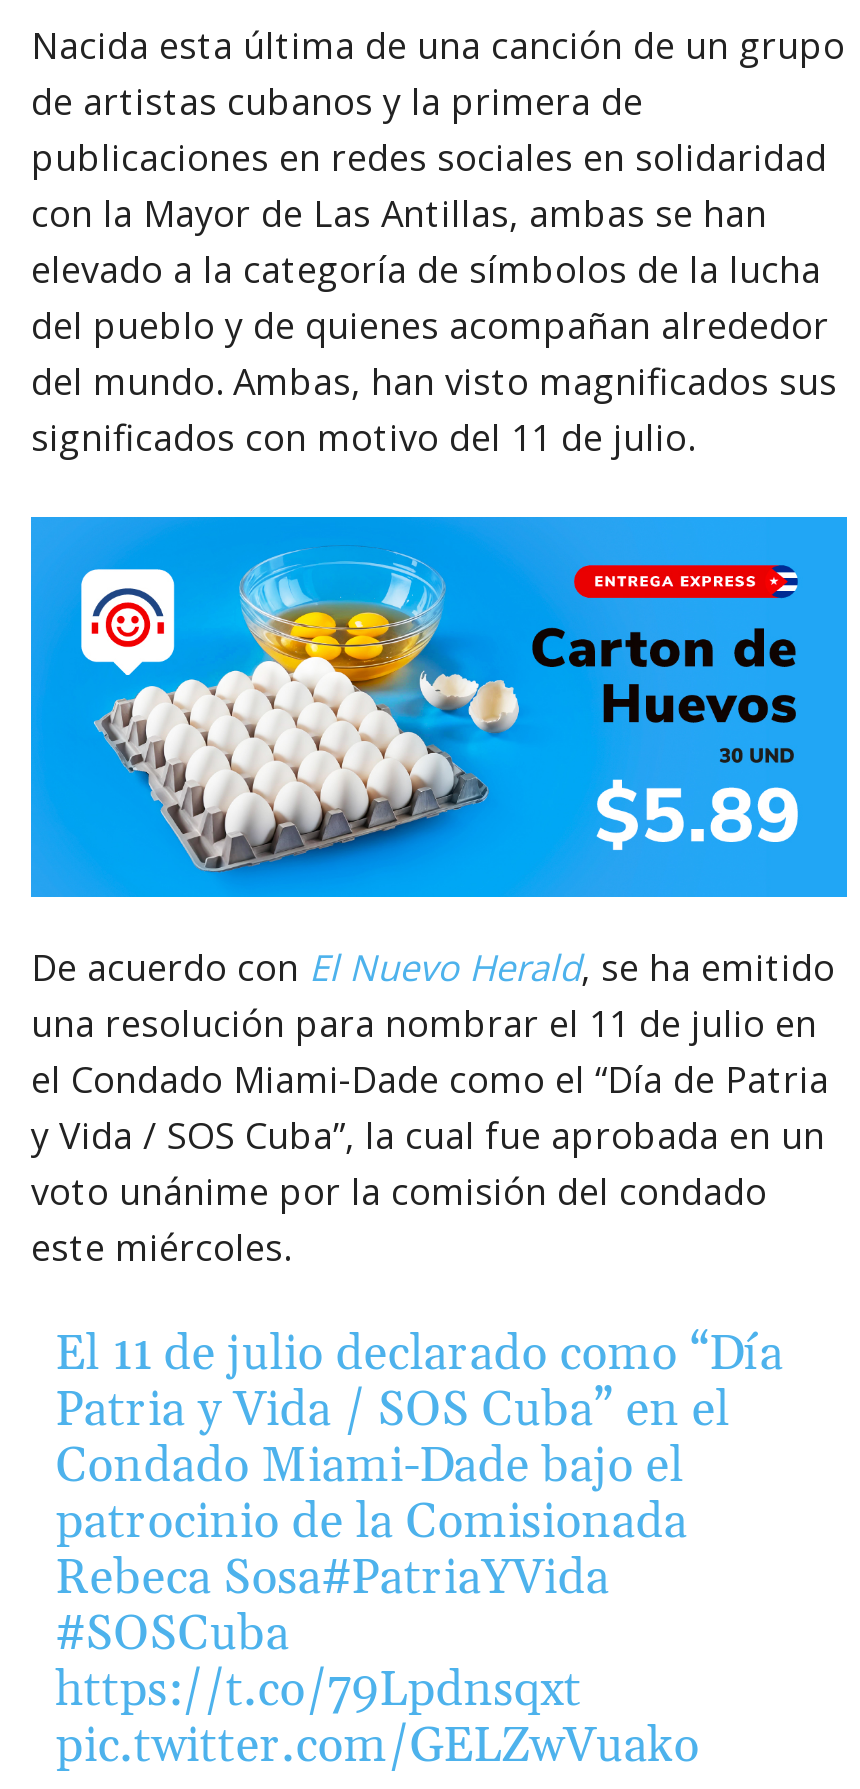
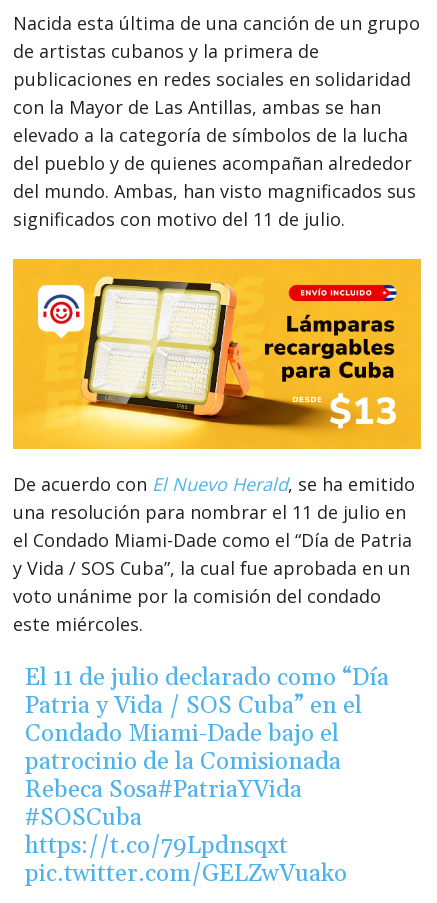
- [image]
+ [image]
